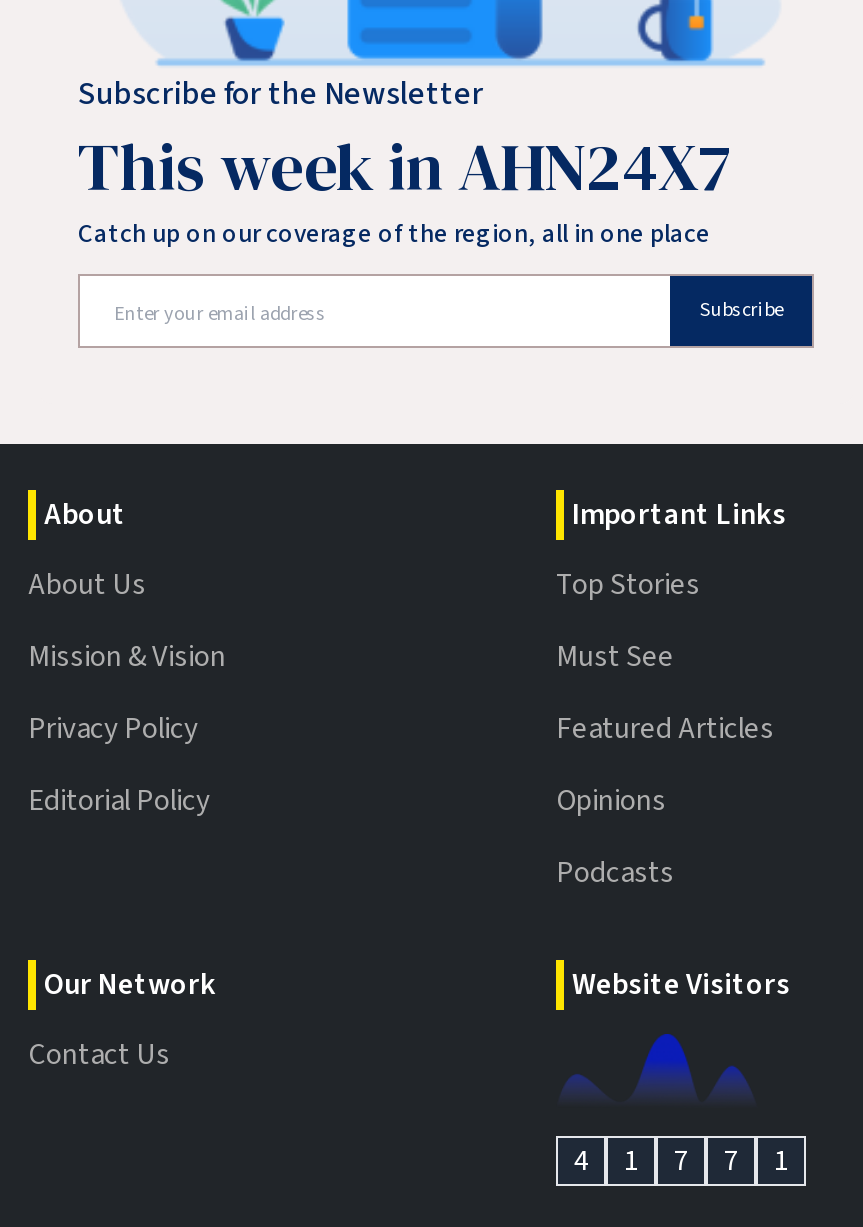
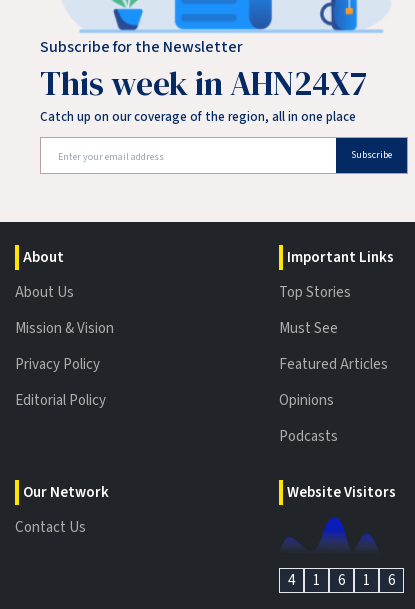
- 7
- 7
+ 6

+ 6
